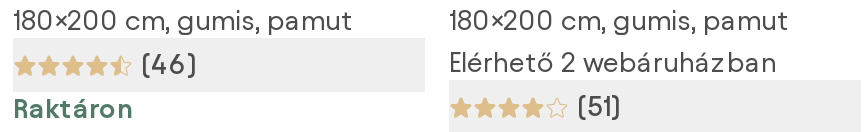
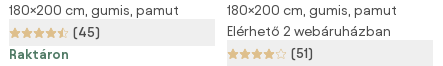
- (46)
+ (45)
